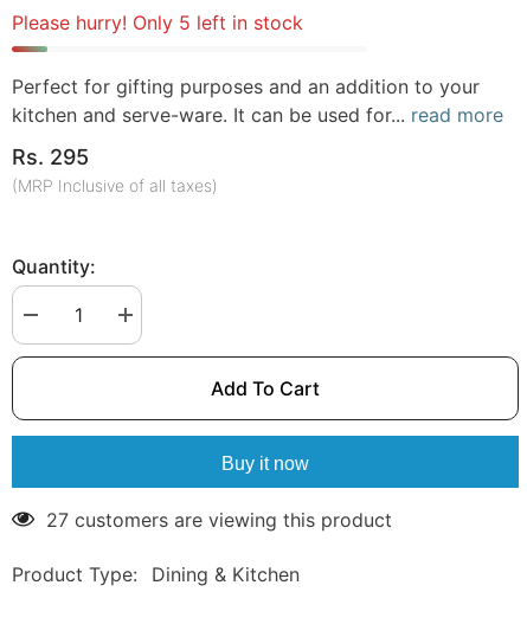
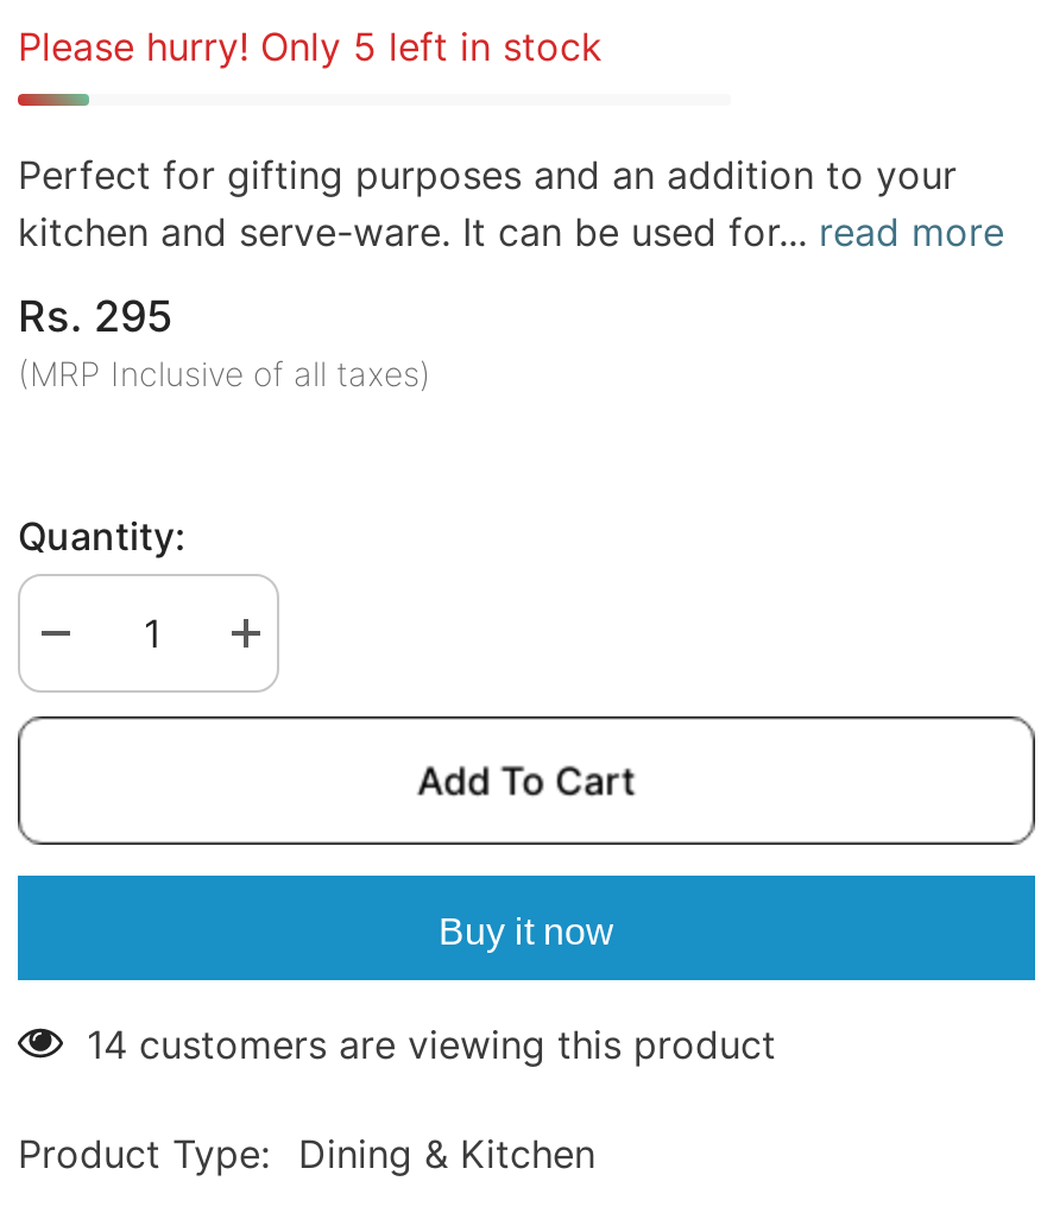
- 27 customers are viewing this product
+ 14 customers are viewing this product
